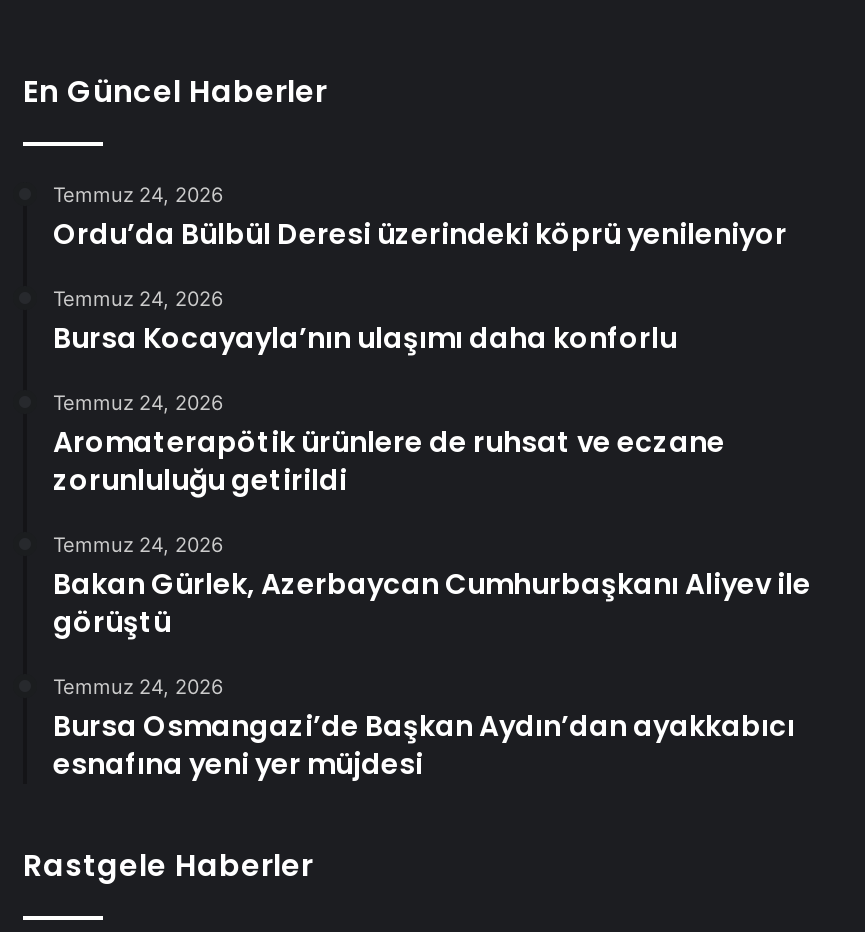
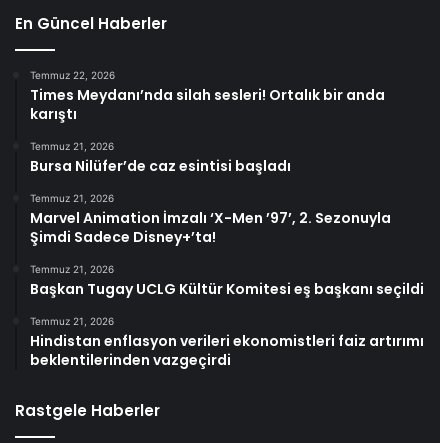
- Temmuz 24, 2026
- Ordu’da Bülbül Deresi üzerindeki köprü yenileniyor
+ Temmuz 22, 2026
+ Times Meydanı’nda silah sesleri! Ortalık bir anda
+ karıştı

- Temmuz 24, 2026
- Bursa Kocayayla’nın ulaşımı daha konforlu
+ Temmuz 21, 2026
+ Bursa Nilüfer’de caz esintisi başladı

- Temmuz 24, 2026
- Aromaterapötik ürünlere de ruhsat ve eczane
- zorunluluğu getirildi
+ Temmuz 21, 2026
+ Marvel Animation İmzalı ‘X-Men ’97’, 2. Sezonuyla
+ Şimdi Sadece Disney+’ta!

- Temmuz 24, 2026
- Bakan Gürlek, Azerbaycan Cumhurbaşkanı Aliyev ile
- görüştü
+ Temmuz 21, 2026
+ Başkan Tugay UCLG Kültür Komitesi eş başkanı seçildi

- Temmuz 24, 2026
- Bursa Osmangazi’de Başkan Aydın’dan ayakkabıcı
- esnafına yeni yer müjdesi
+ Temmuz 21, 2026
+ Hindistan enflasyon verileri ekonomistleri faiz artırımı
+ beklentilerinden vazgeçirdi
